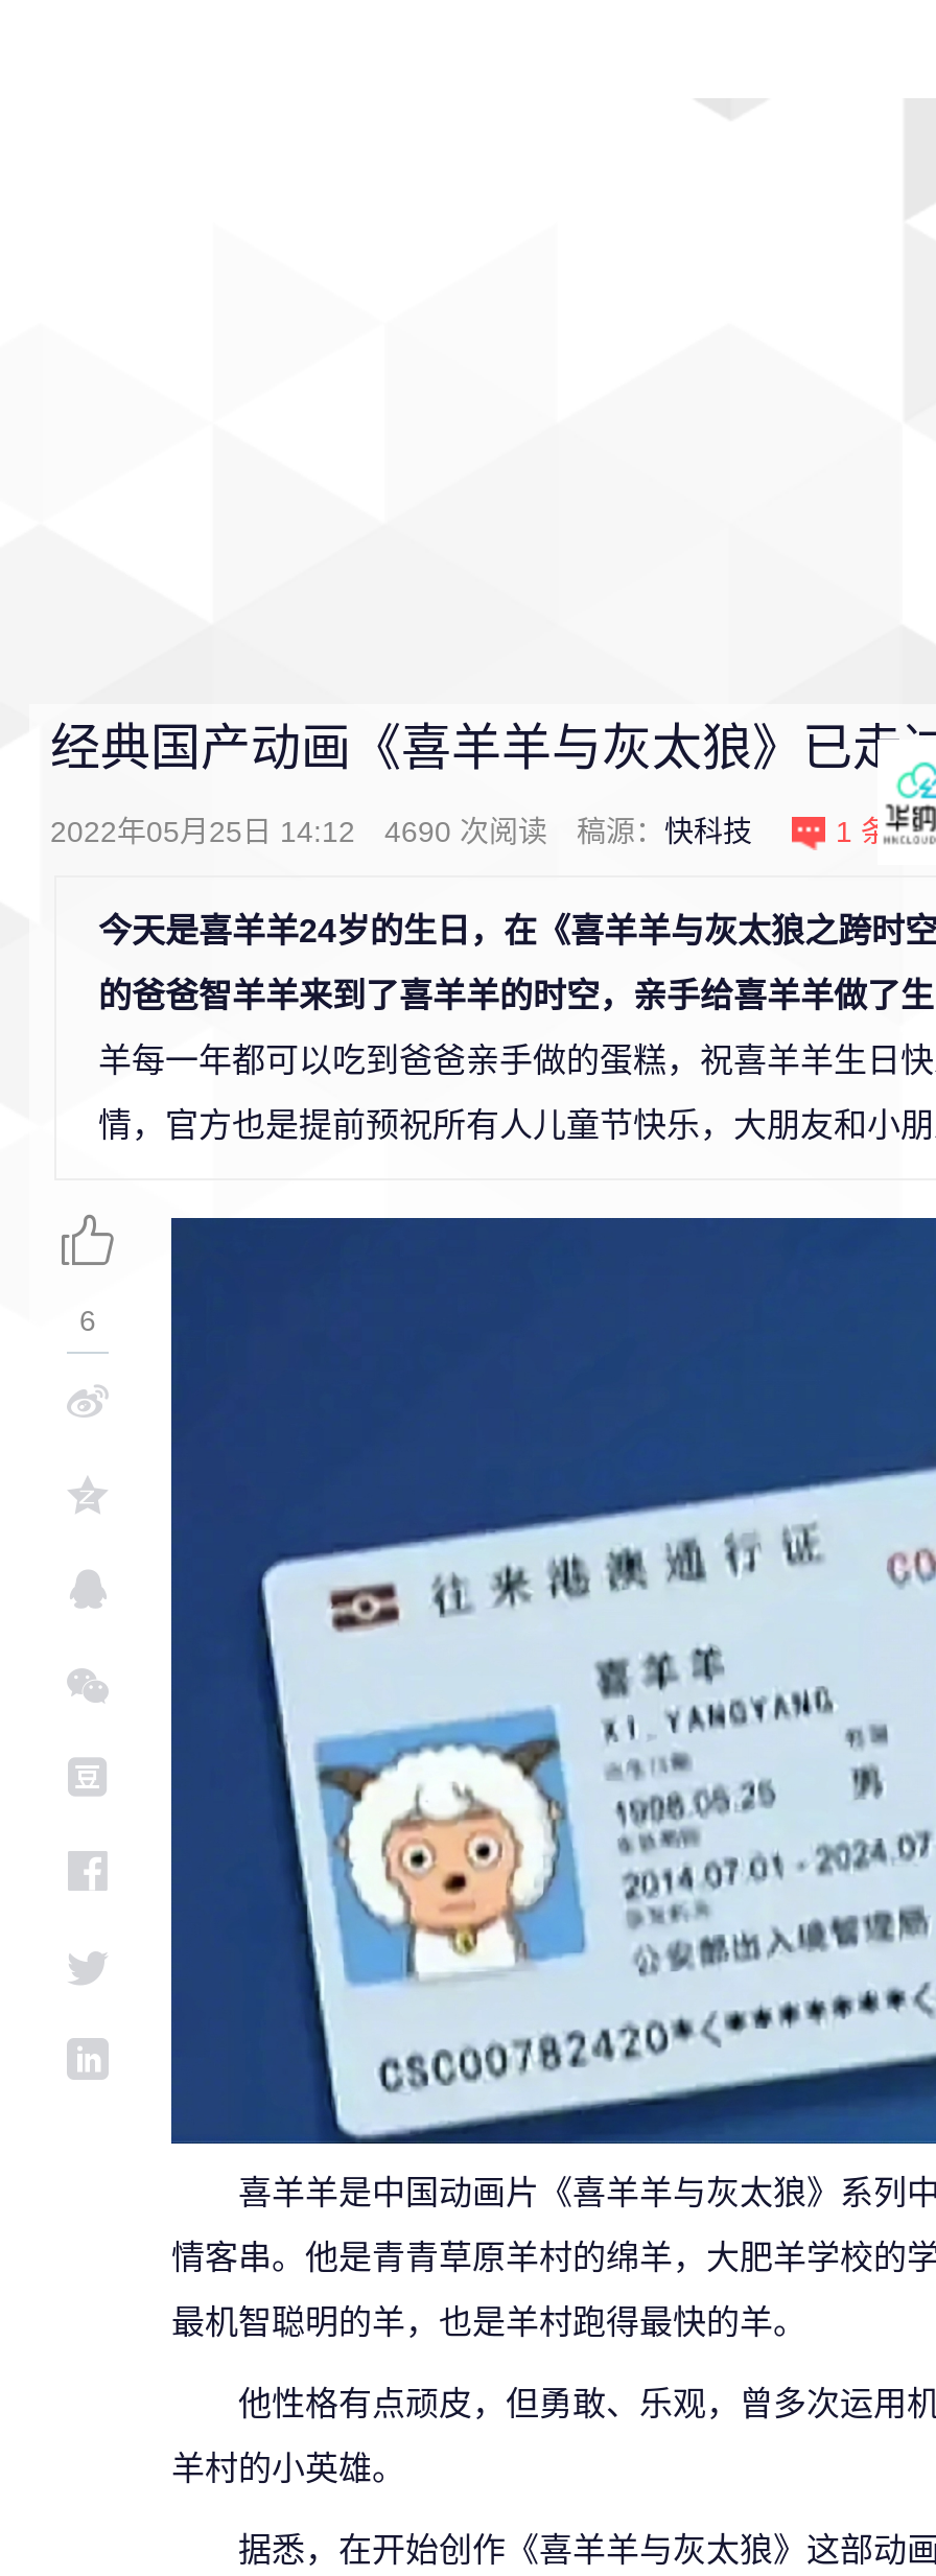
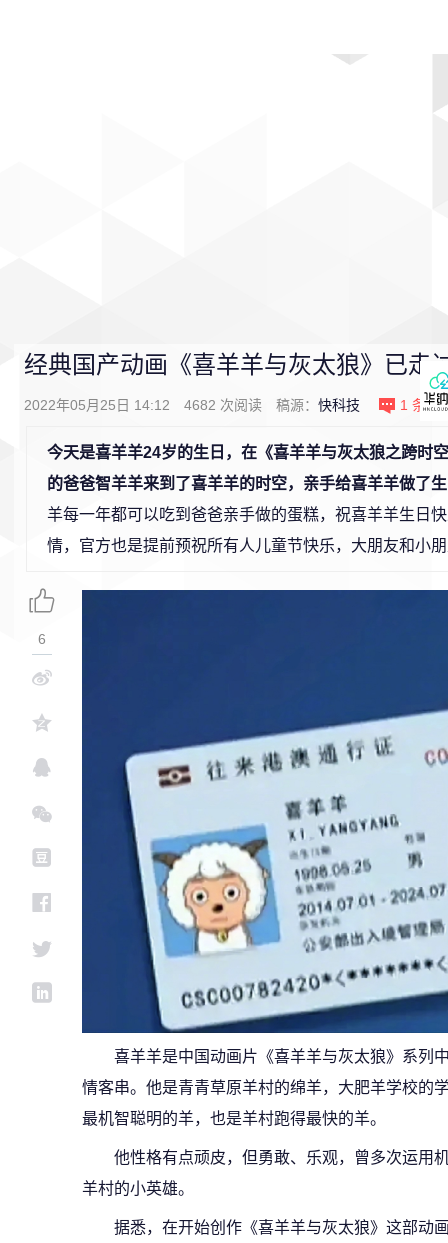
- 2022年05月25日 14:12 4690次阅读 稿源：快科技
+ 2022年05月25日 14:12 4682次阅读 稿源：快科技
